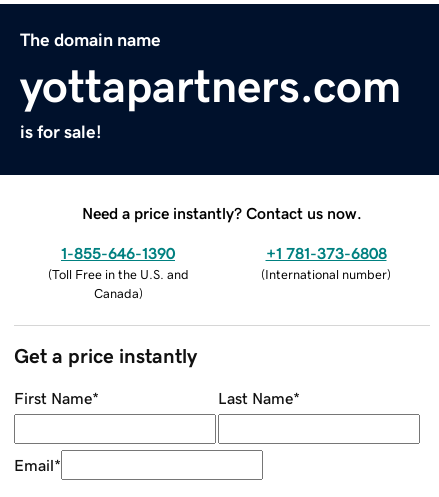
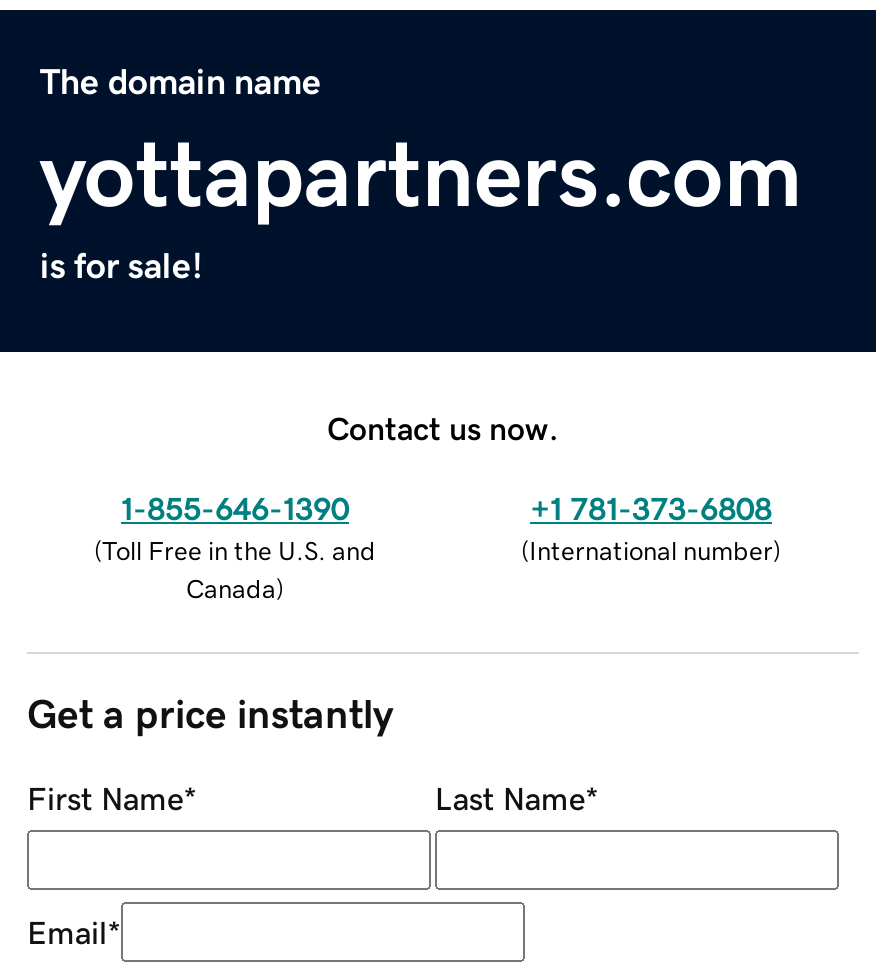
- Need a price instantly? Contact us now.
+ Contact us now.
